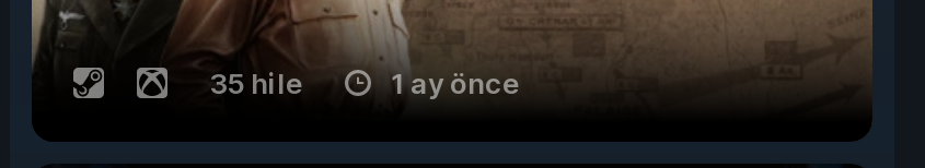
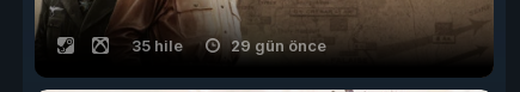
- 1 ay önce
+ 29 gün önce
